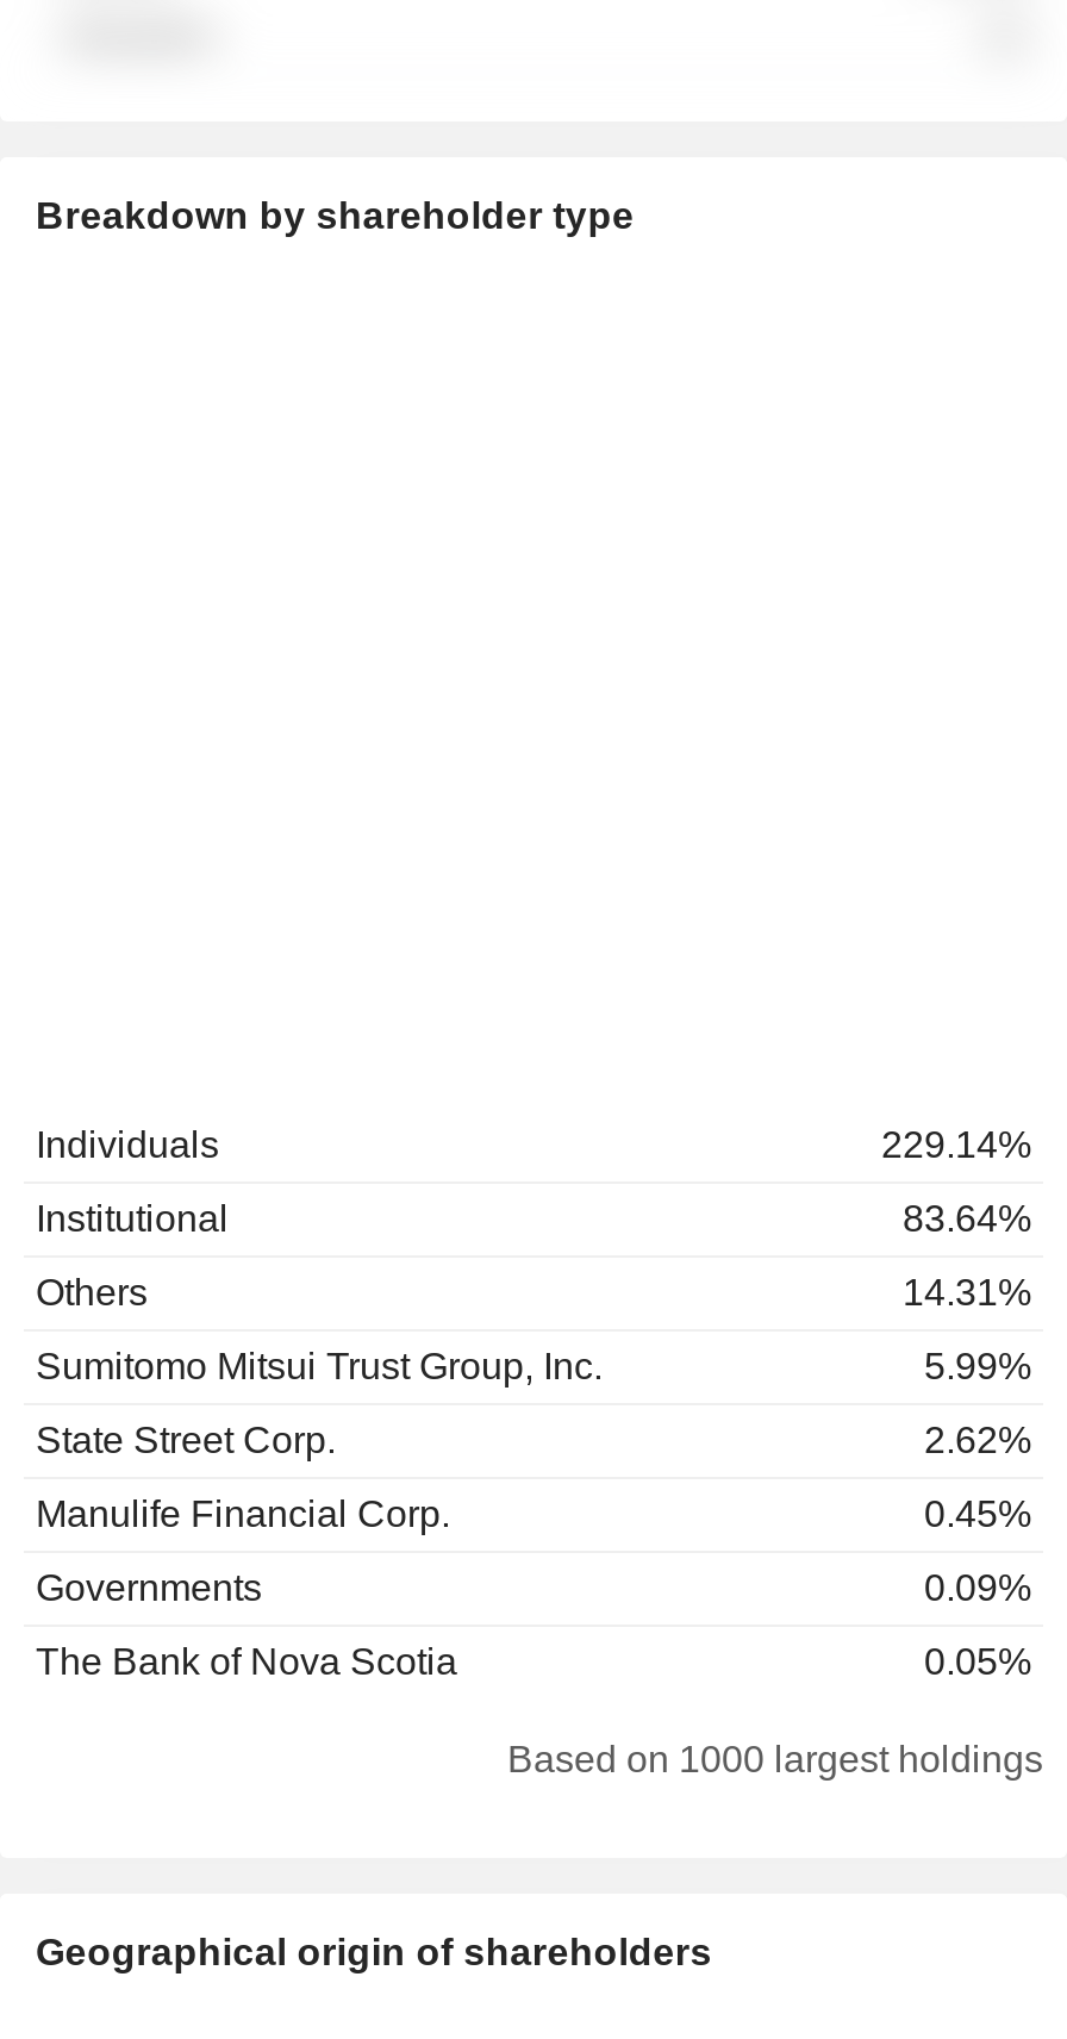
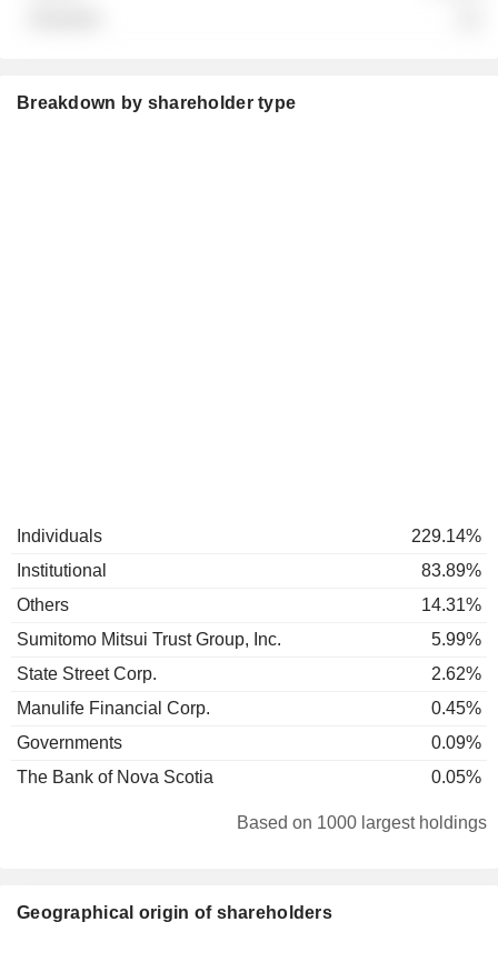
- 83.64%
+ 83.89%
